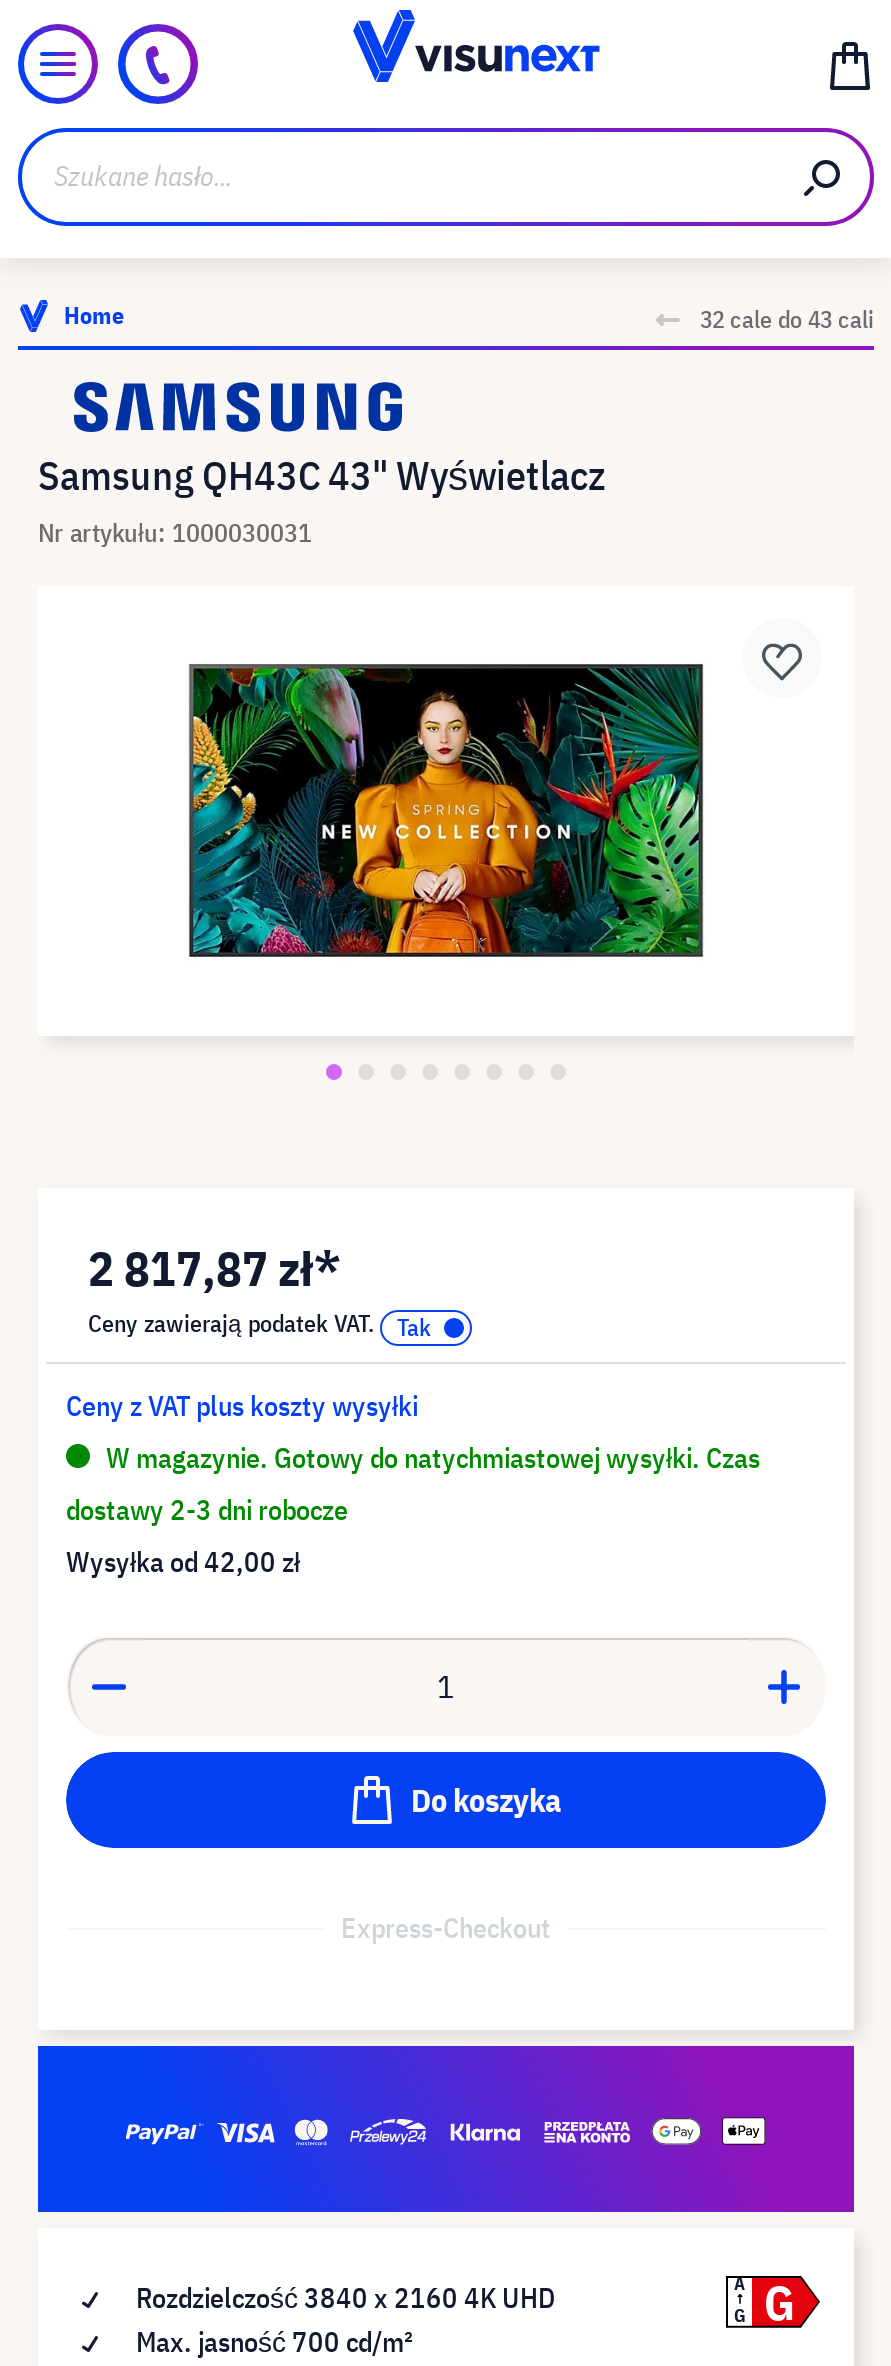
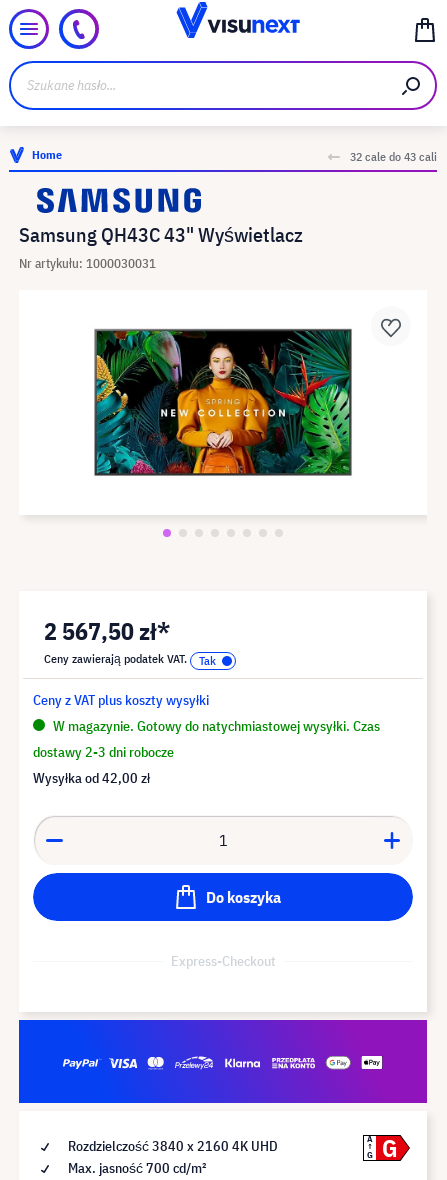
- 2 817,87 zł*
+ 2 567,50 zł*
